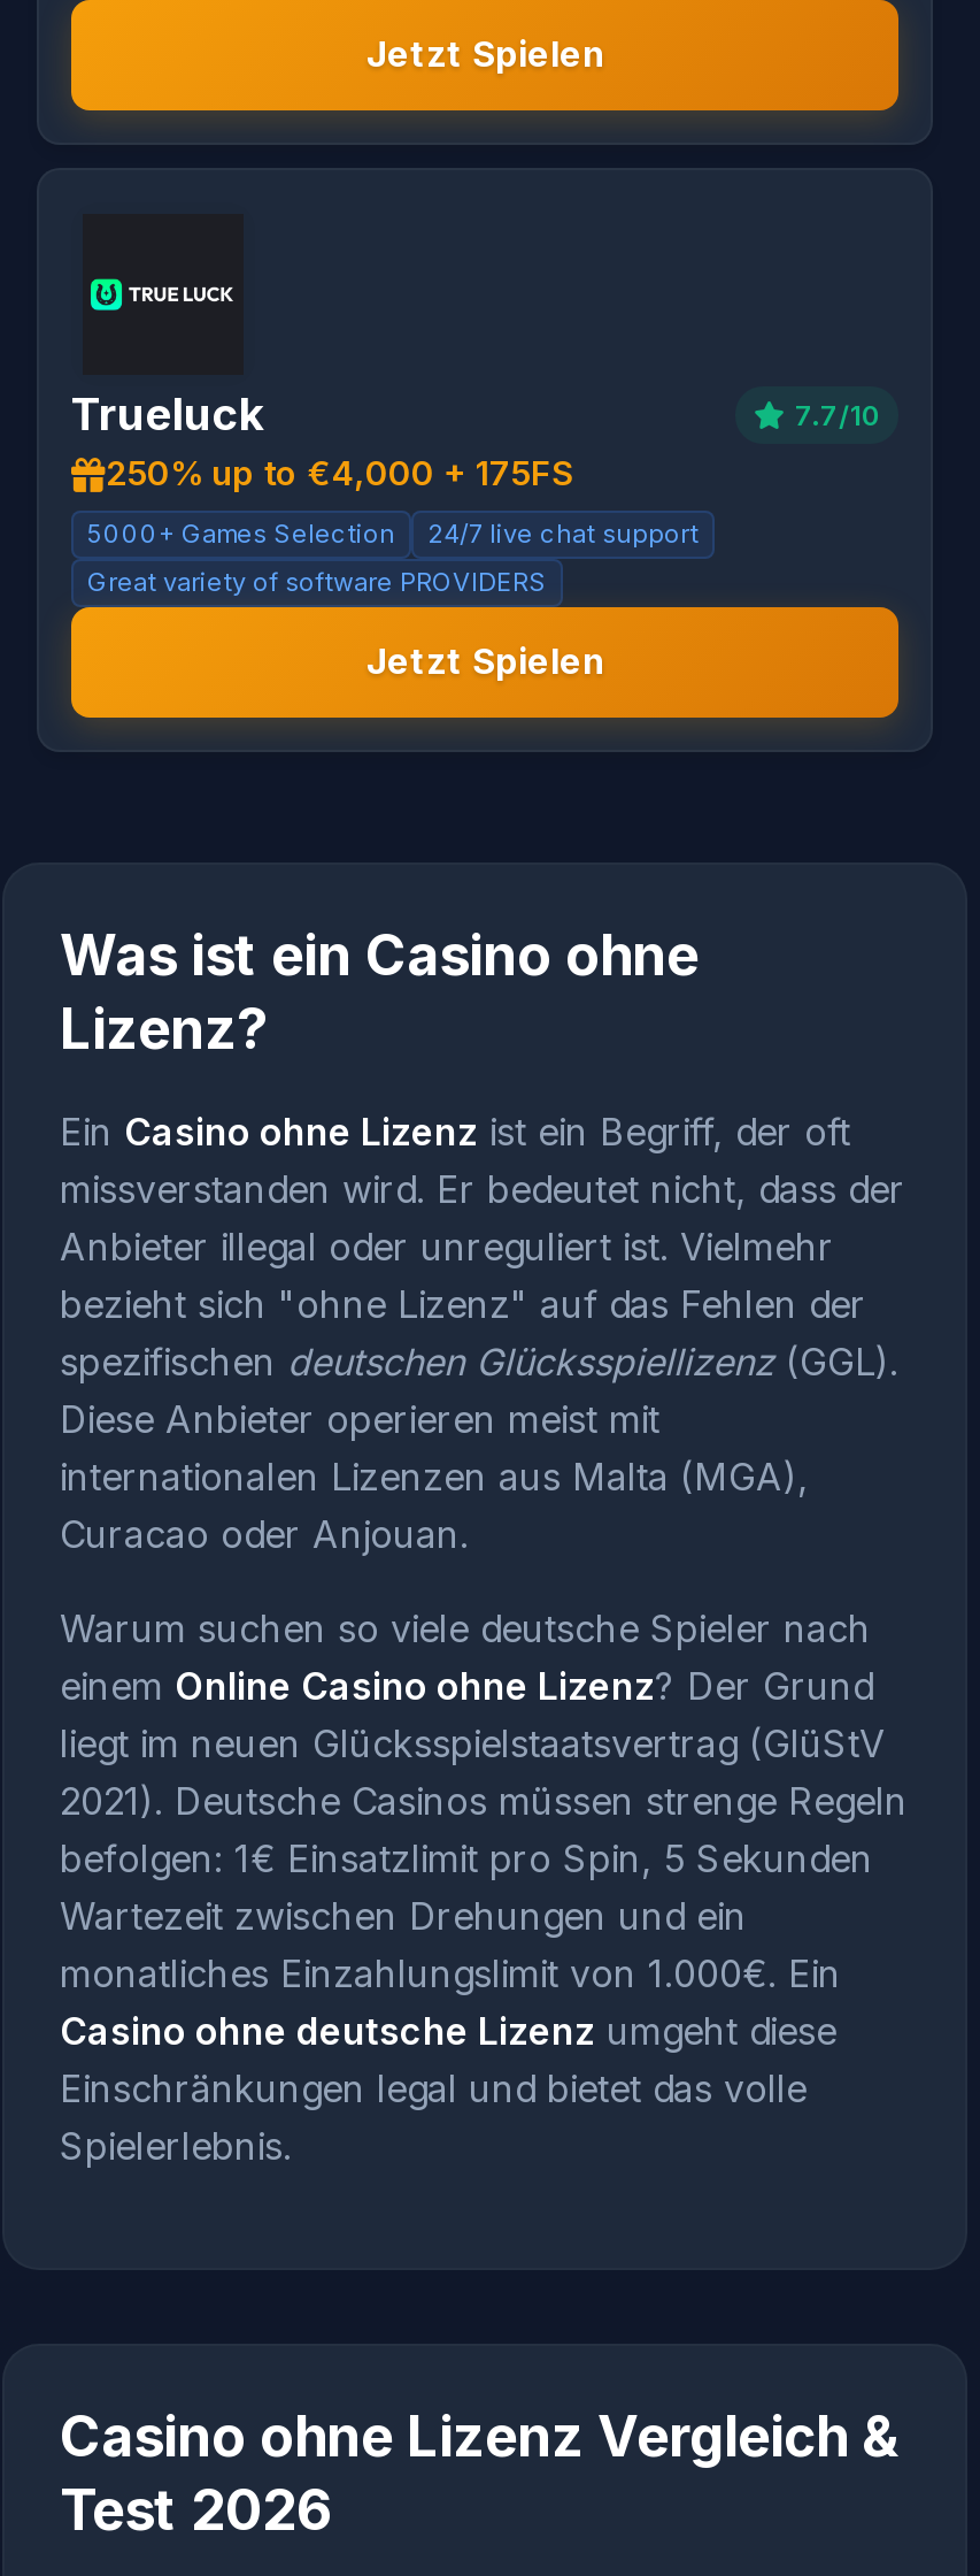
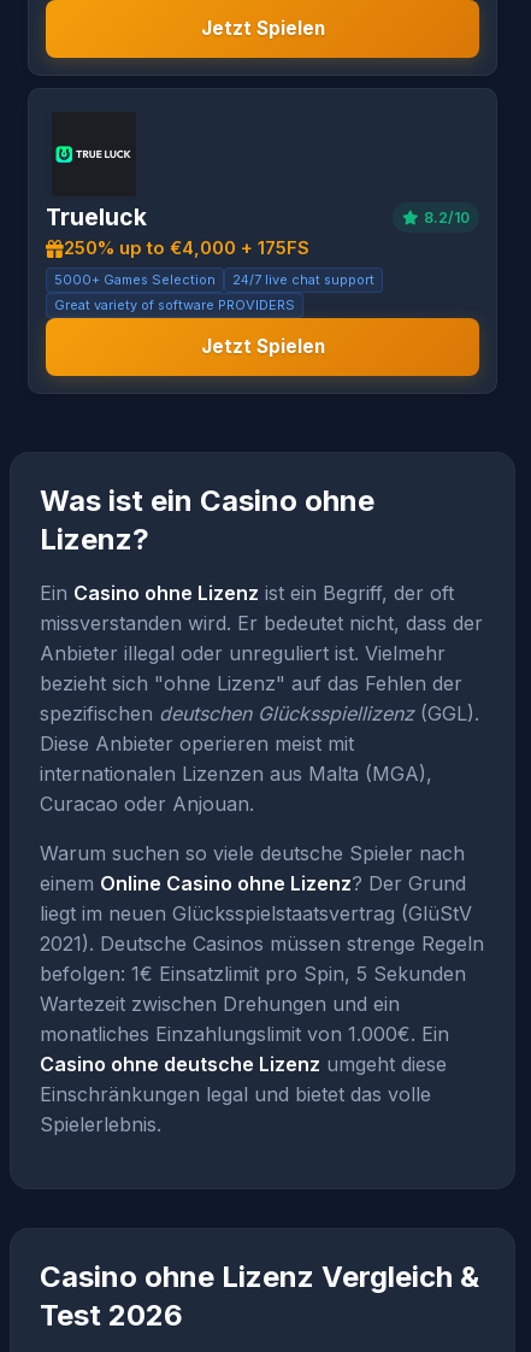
- 7.7/10
+ 8.2/10
